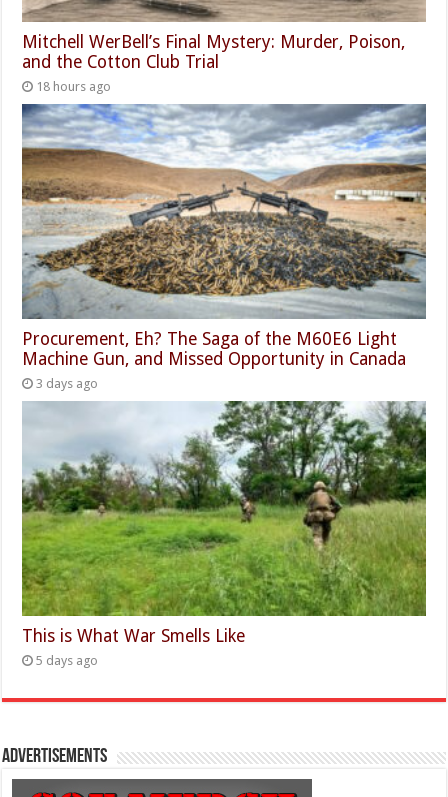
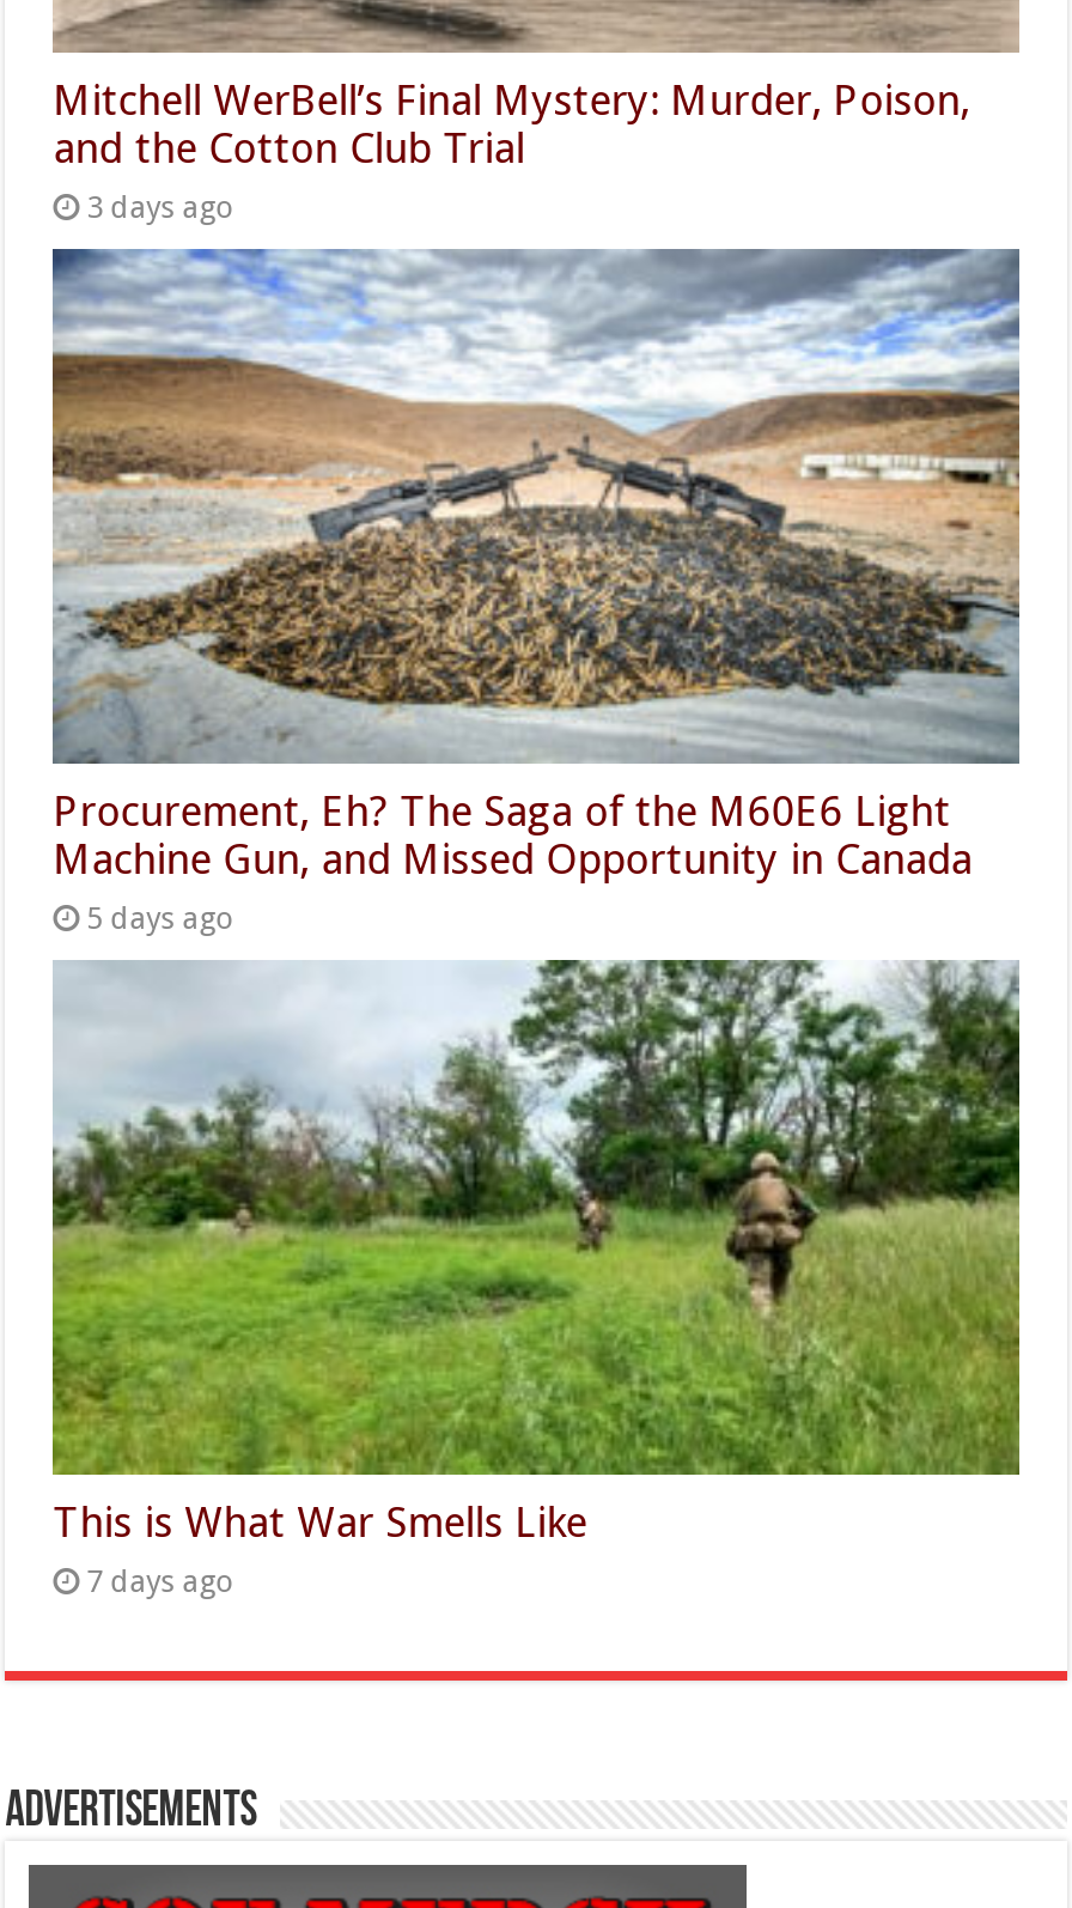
- 18 hours ago
+ 3 days ago

- 3 days ago
+ 5 days ago

- 5 days ago
+ 7 days ago
